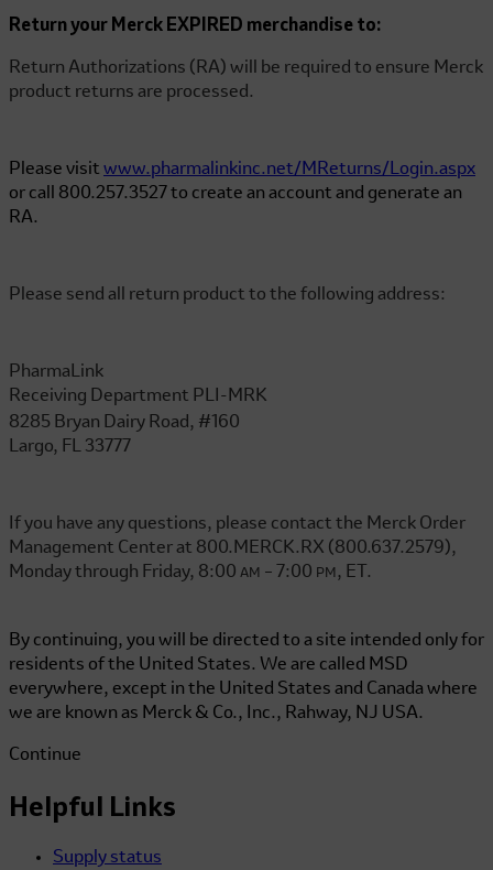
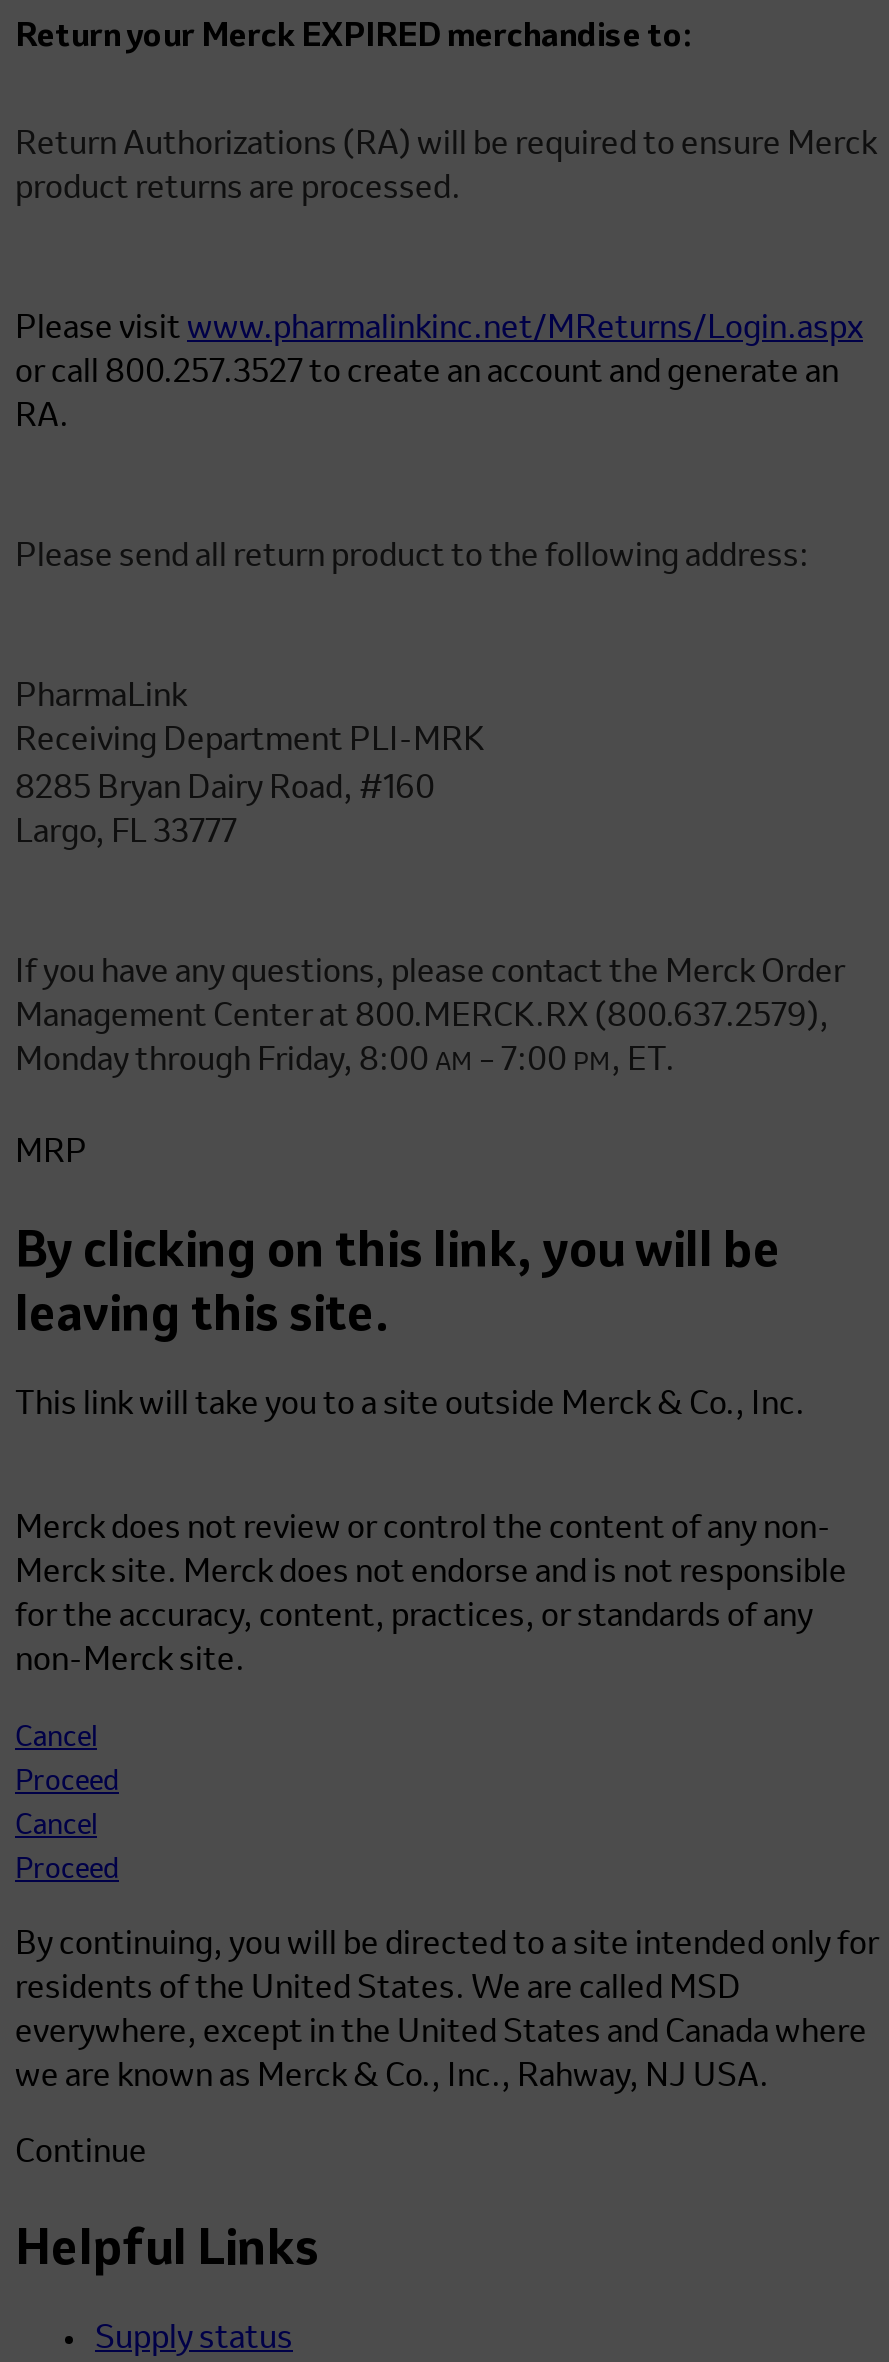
+ MRP
+ By clicking on this link, you will be
+ leaving this site.
+ This link will take you to a site outside Merck & Co., Inc.

+ Merck does not review or control the content of any non-
+ Merck site. Merck does not endorse and is not responsible
+ for the accuracy, content, practices, or standards of any
+ non-Merck site.
+ Cancel
+ Proceed
+ Cancel
+ Proceed
